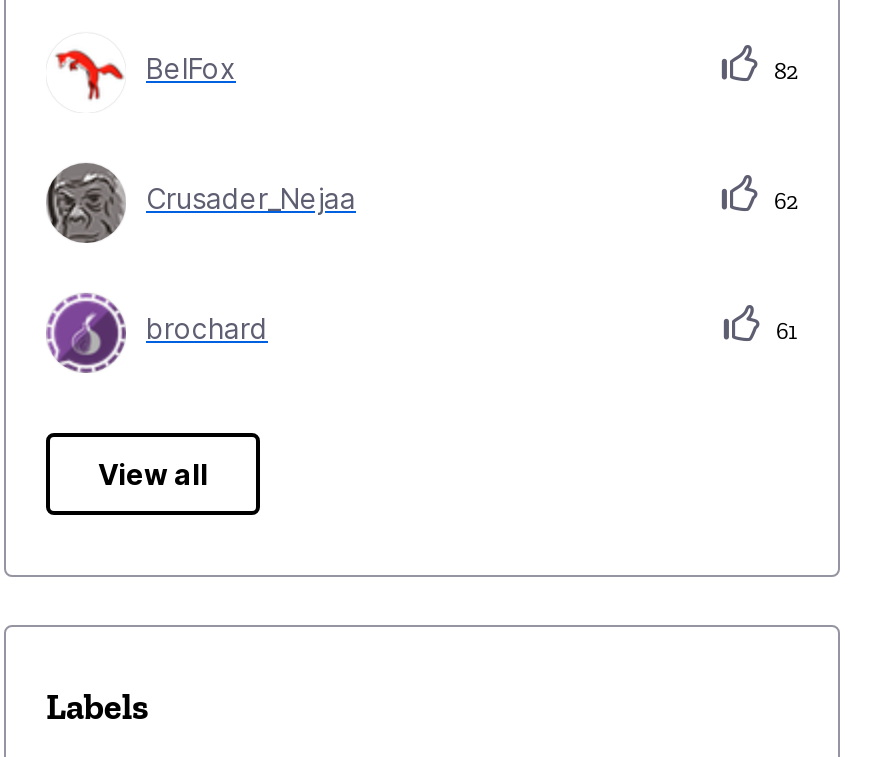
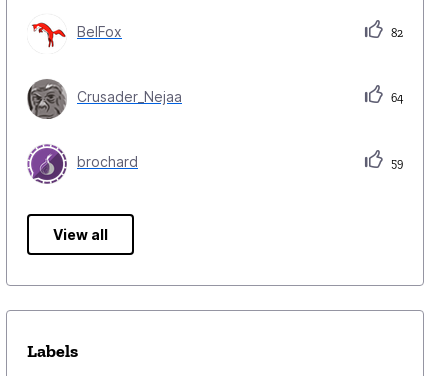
- 62
+ 64

- 61
+ 59
